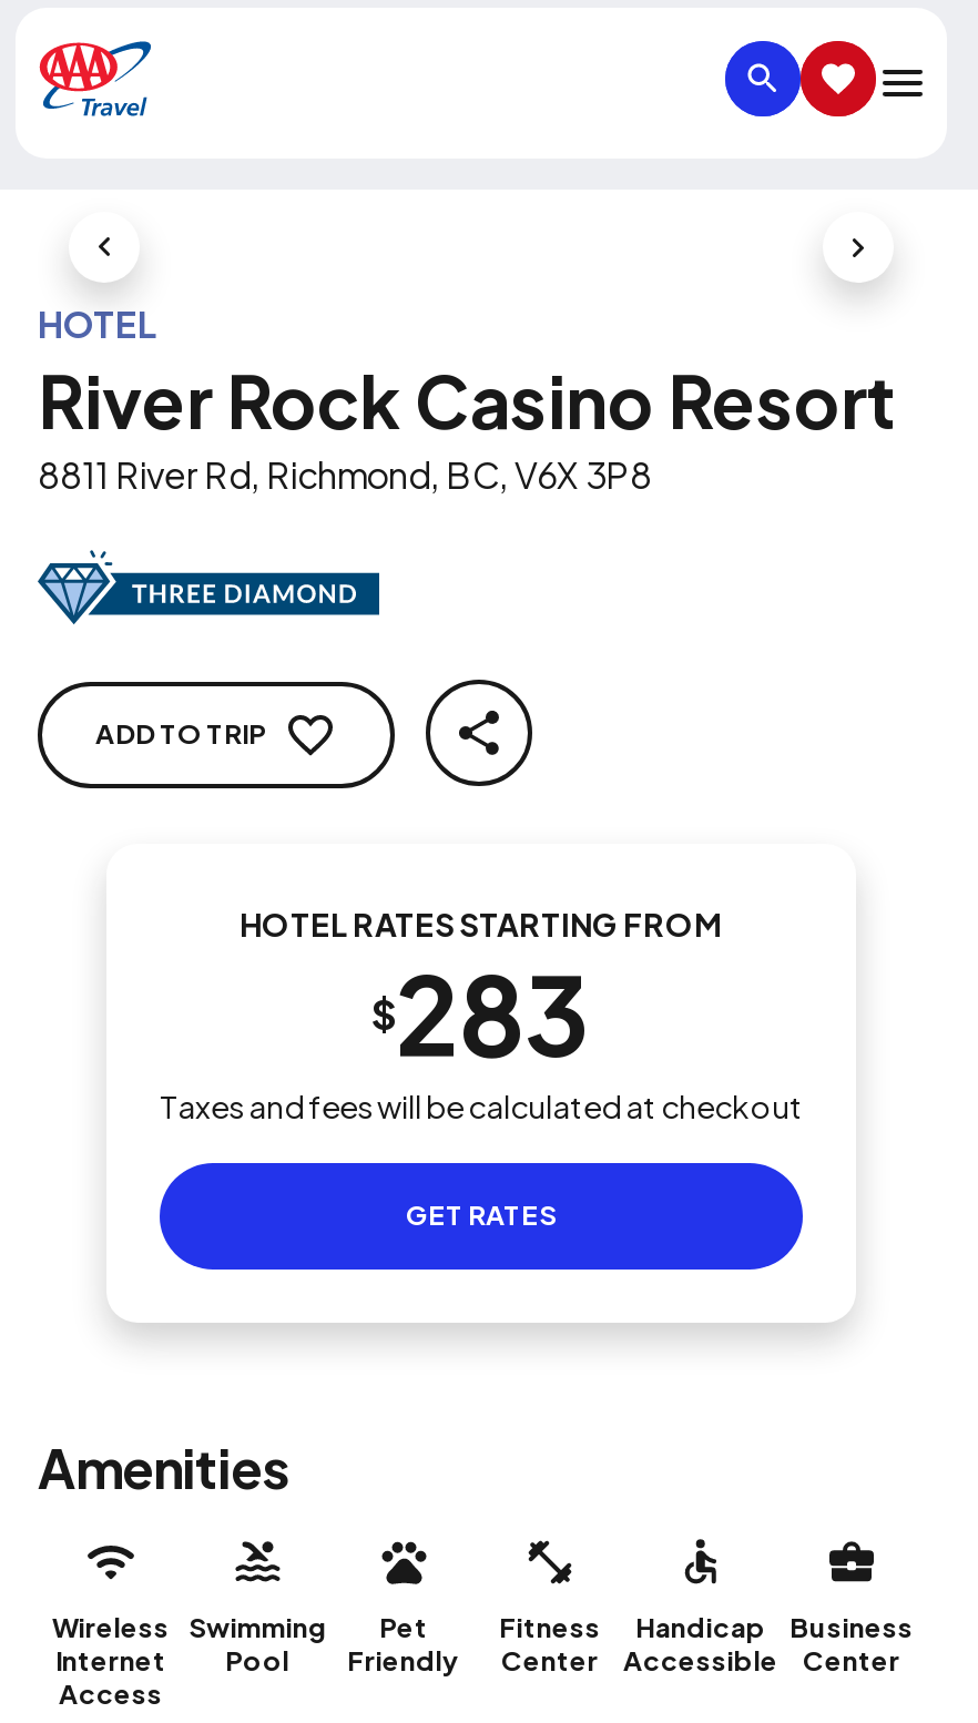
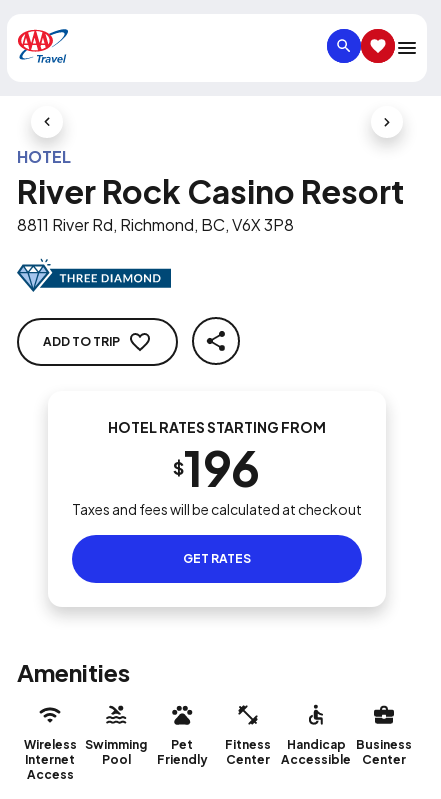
- $283
+ $196
